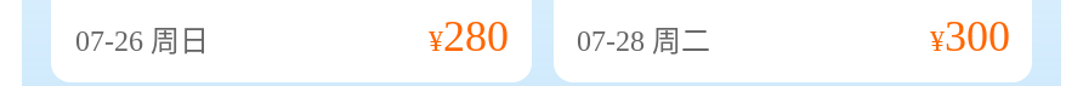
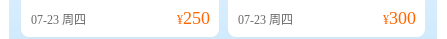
- 07-26周日
+ 07-23周四

- ¥280
+ ¥250

- 07-28周二
+ 07-23周四
